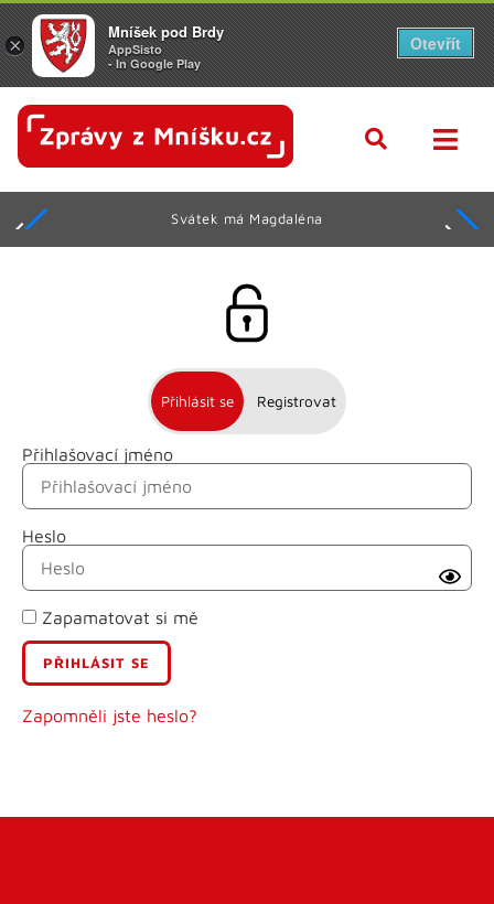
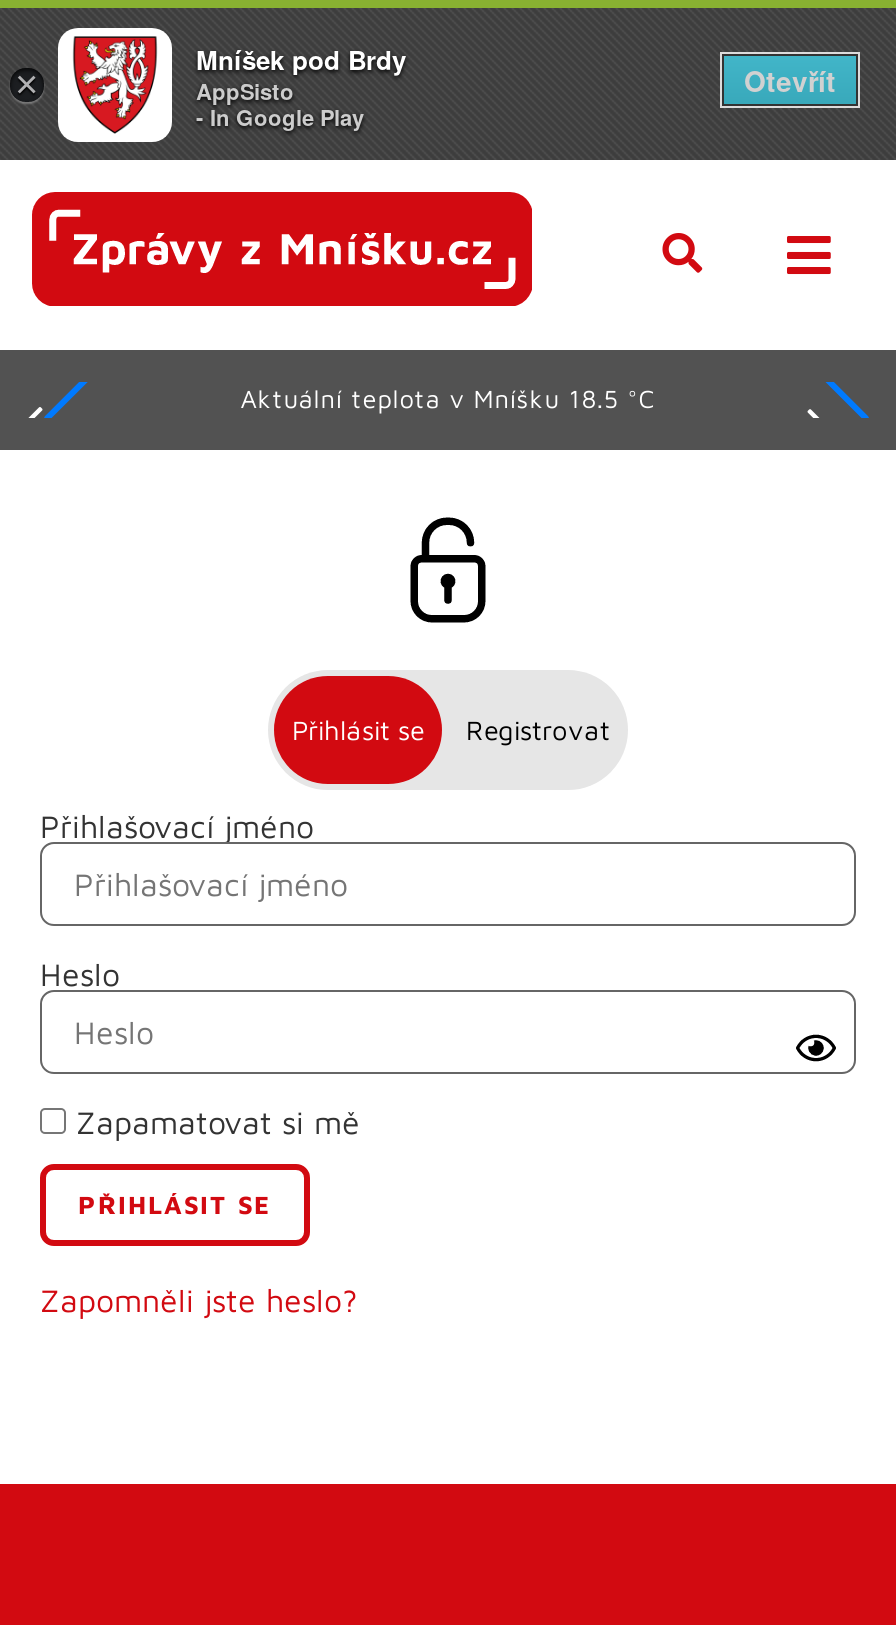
- Svátek má Magdaléna
+ Aktuální teplota v Mníšku 18.5 °C
